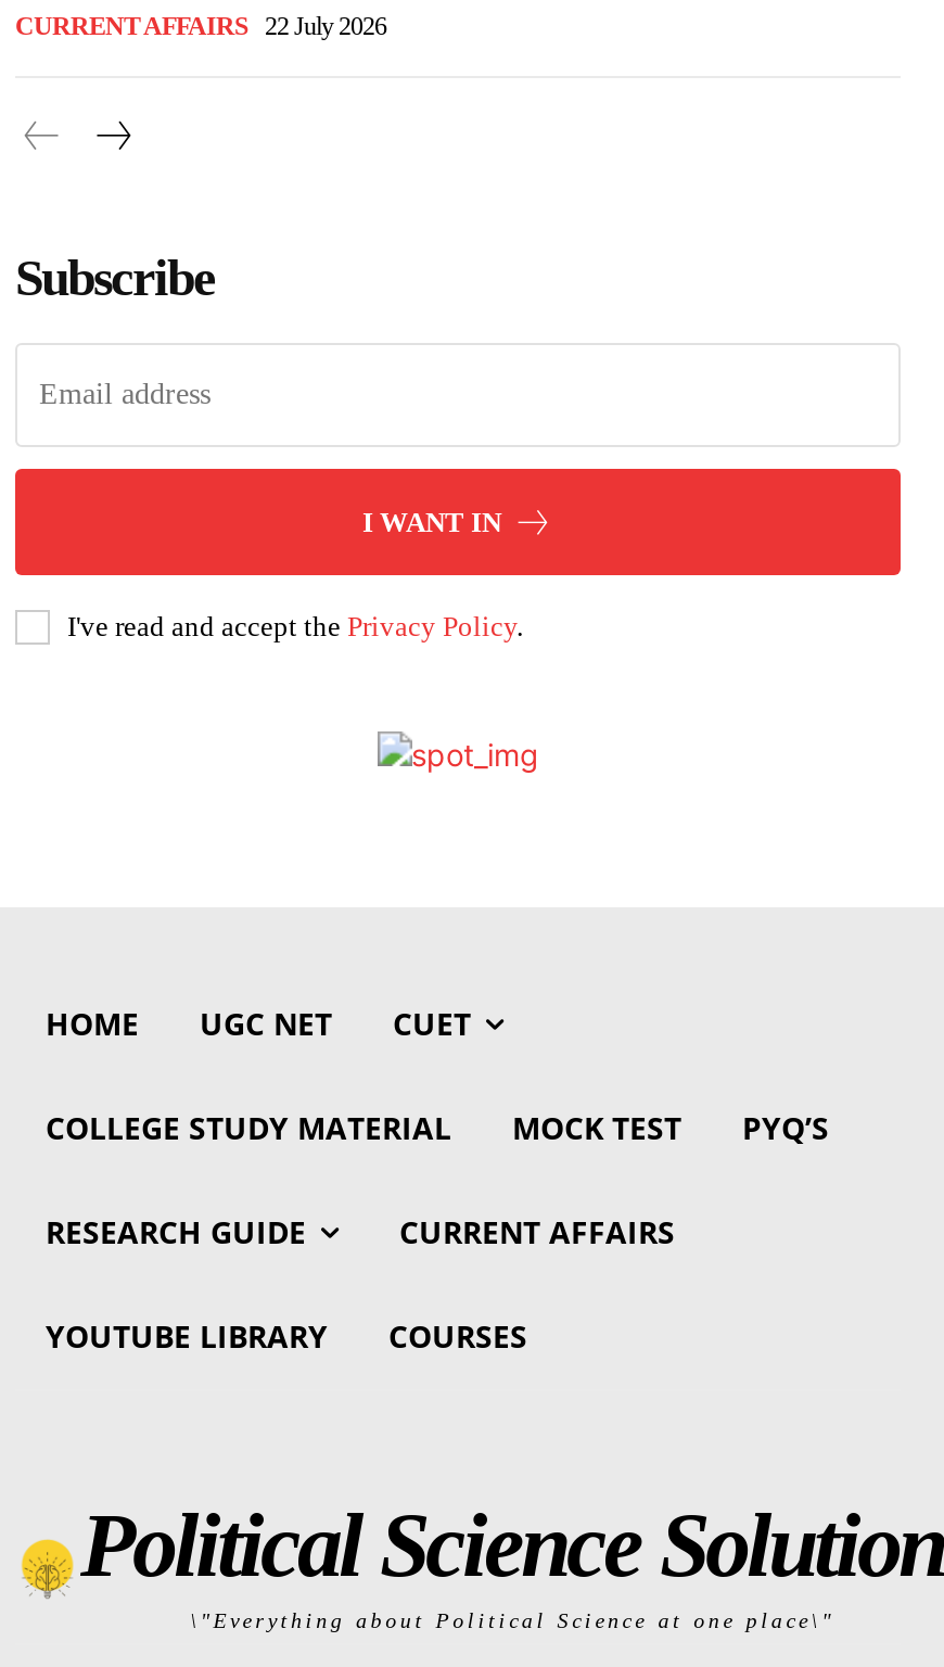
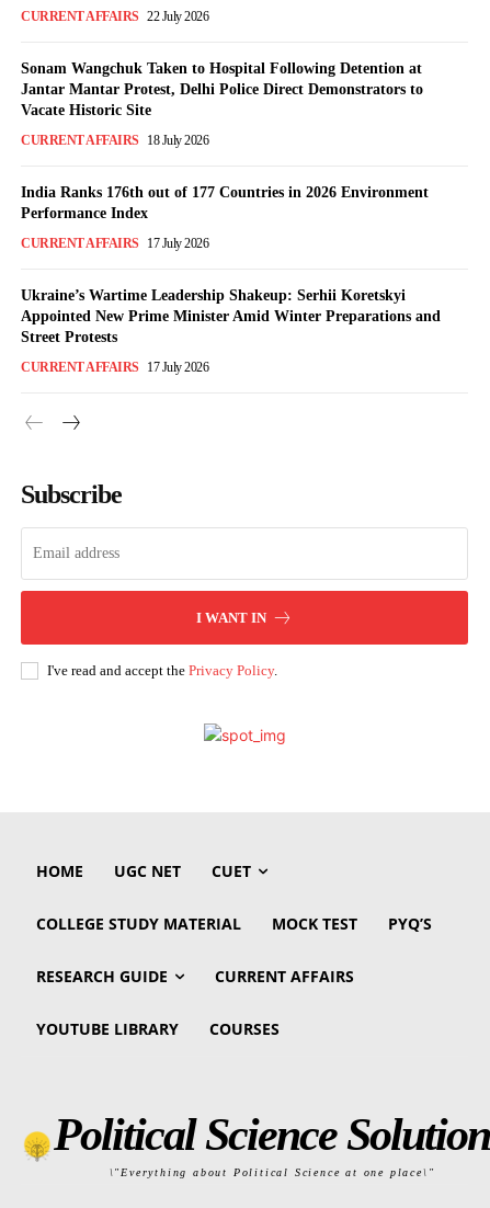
+ Sonam Wangchuk Taken to Hospital Following Detention at
+ Jantar Mantar Protest, Delhi Police Direct Demonstrators to
+ Vacate Historic Site
+ CURRENT AFFAIRS 18 July 2026
+ India Ranks 176th out of 177 Countries in 2026 Environment
+ Performance Index
+ CURRENT AFFAIRS 17 July 2026
+ Ukraine’s Wartime Leadership Shakeup: Serhii Koretskyi
+ Appointed New Prime Minister Amid Winter Preparations and
+ Street Protests
+ CURRENT AFFAIRS 17 July 2026
